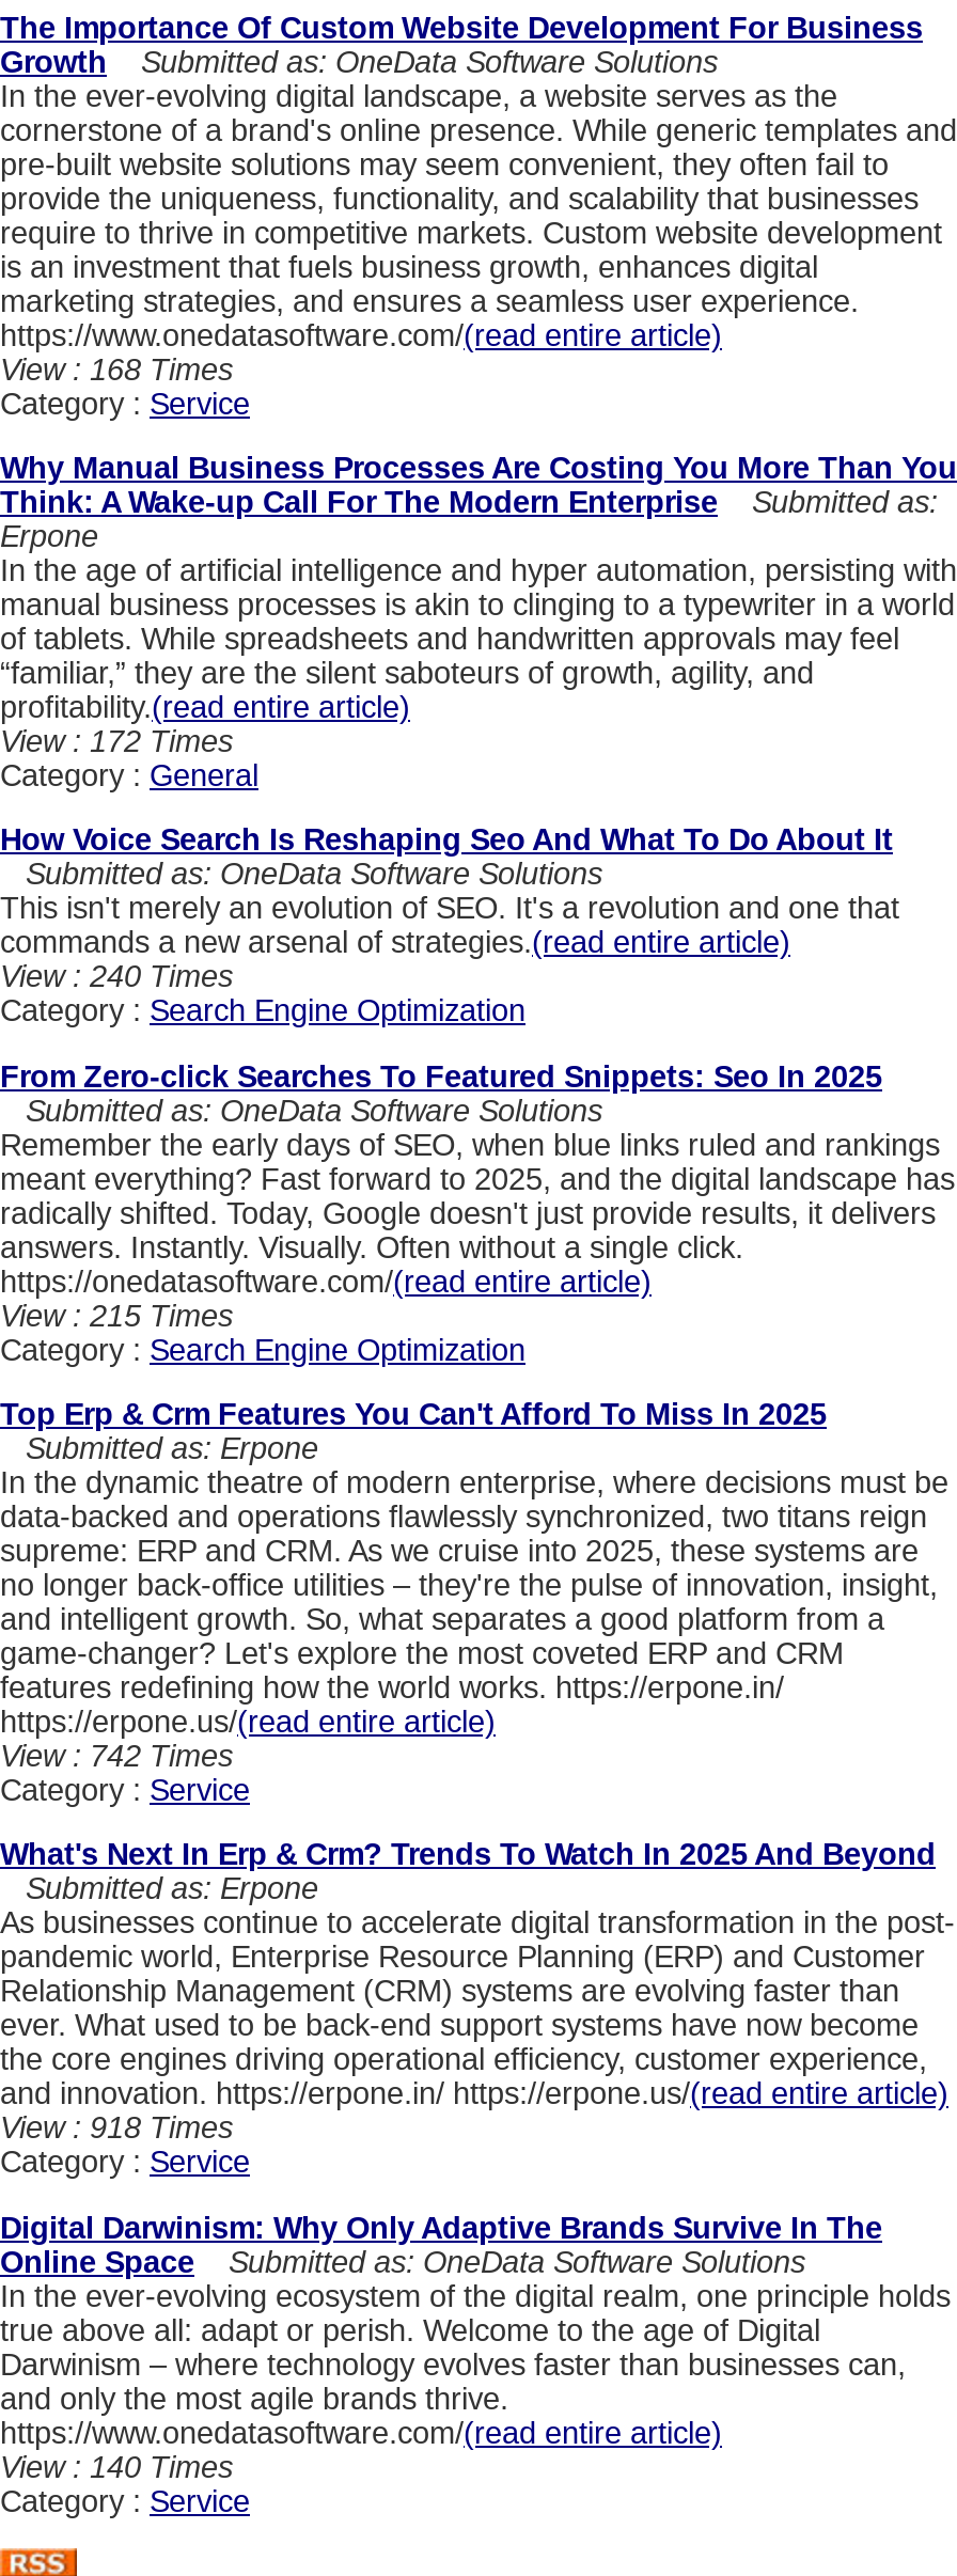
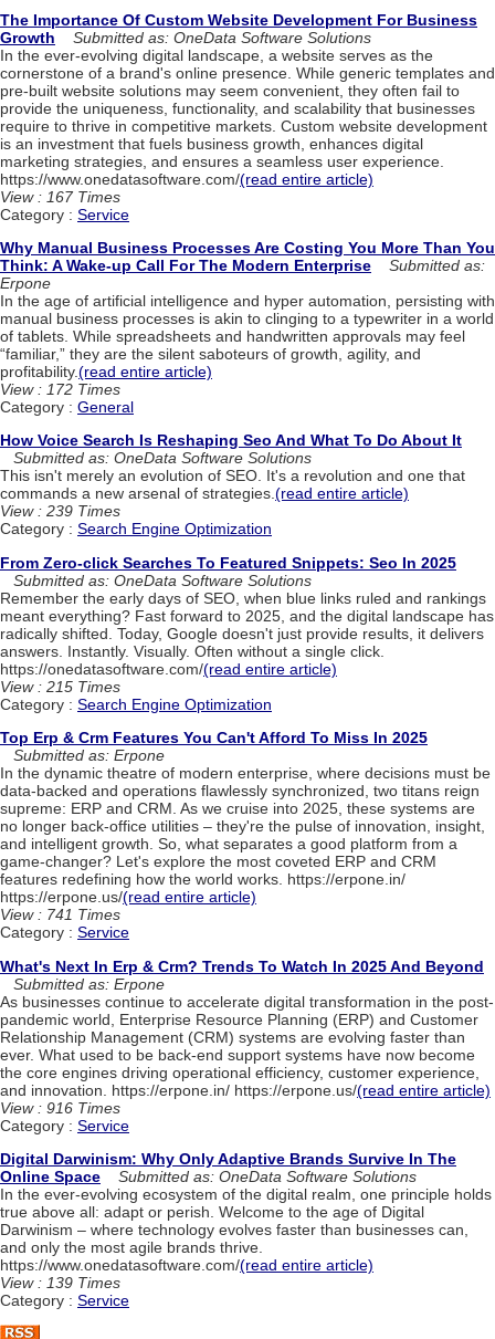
- View : 168 Times
+ View : 167 Times

- View : 240 Times
+ View : 239 Times

- View : 742 Times
+ View : 741 Times

- View : 918 Times
+ View : 916 Times

- View : 140 Times
+ View : 139 Times
